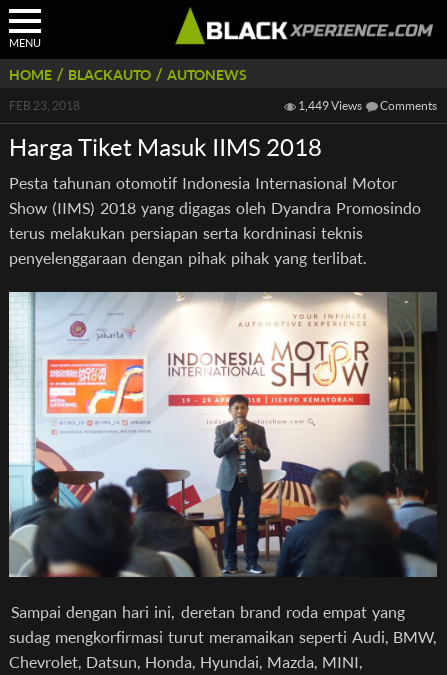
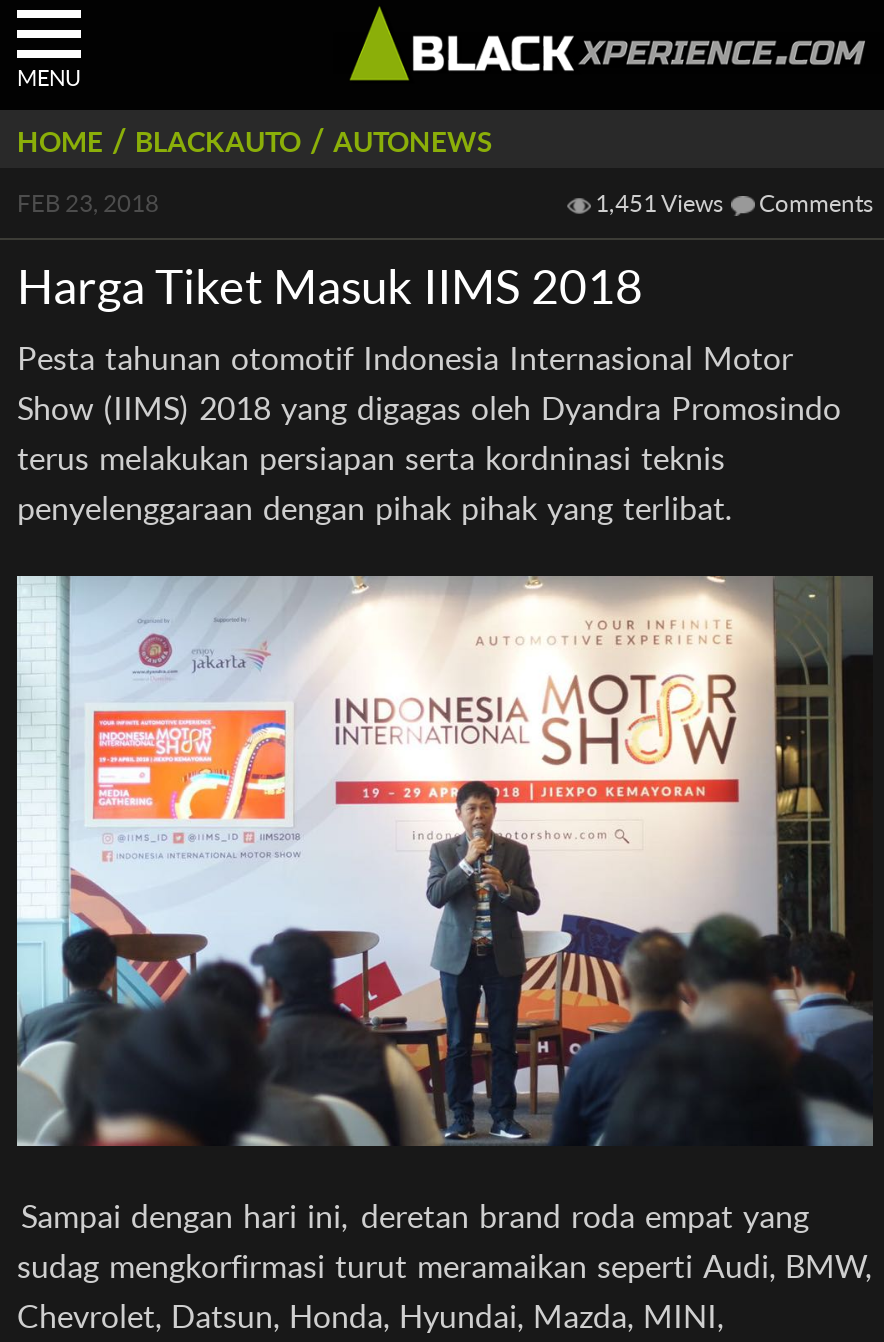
- 1,449 Views Comments
+ 1,451 Views Comments
